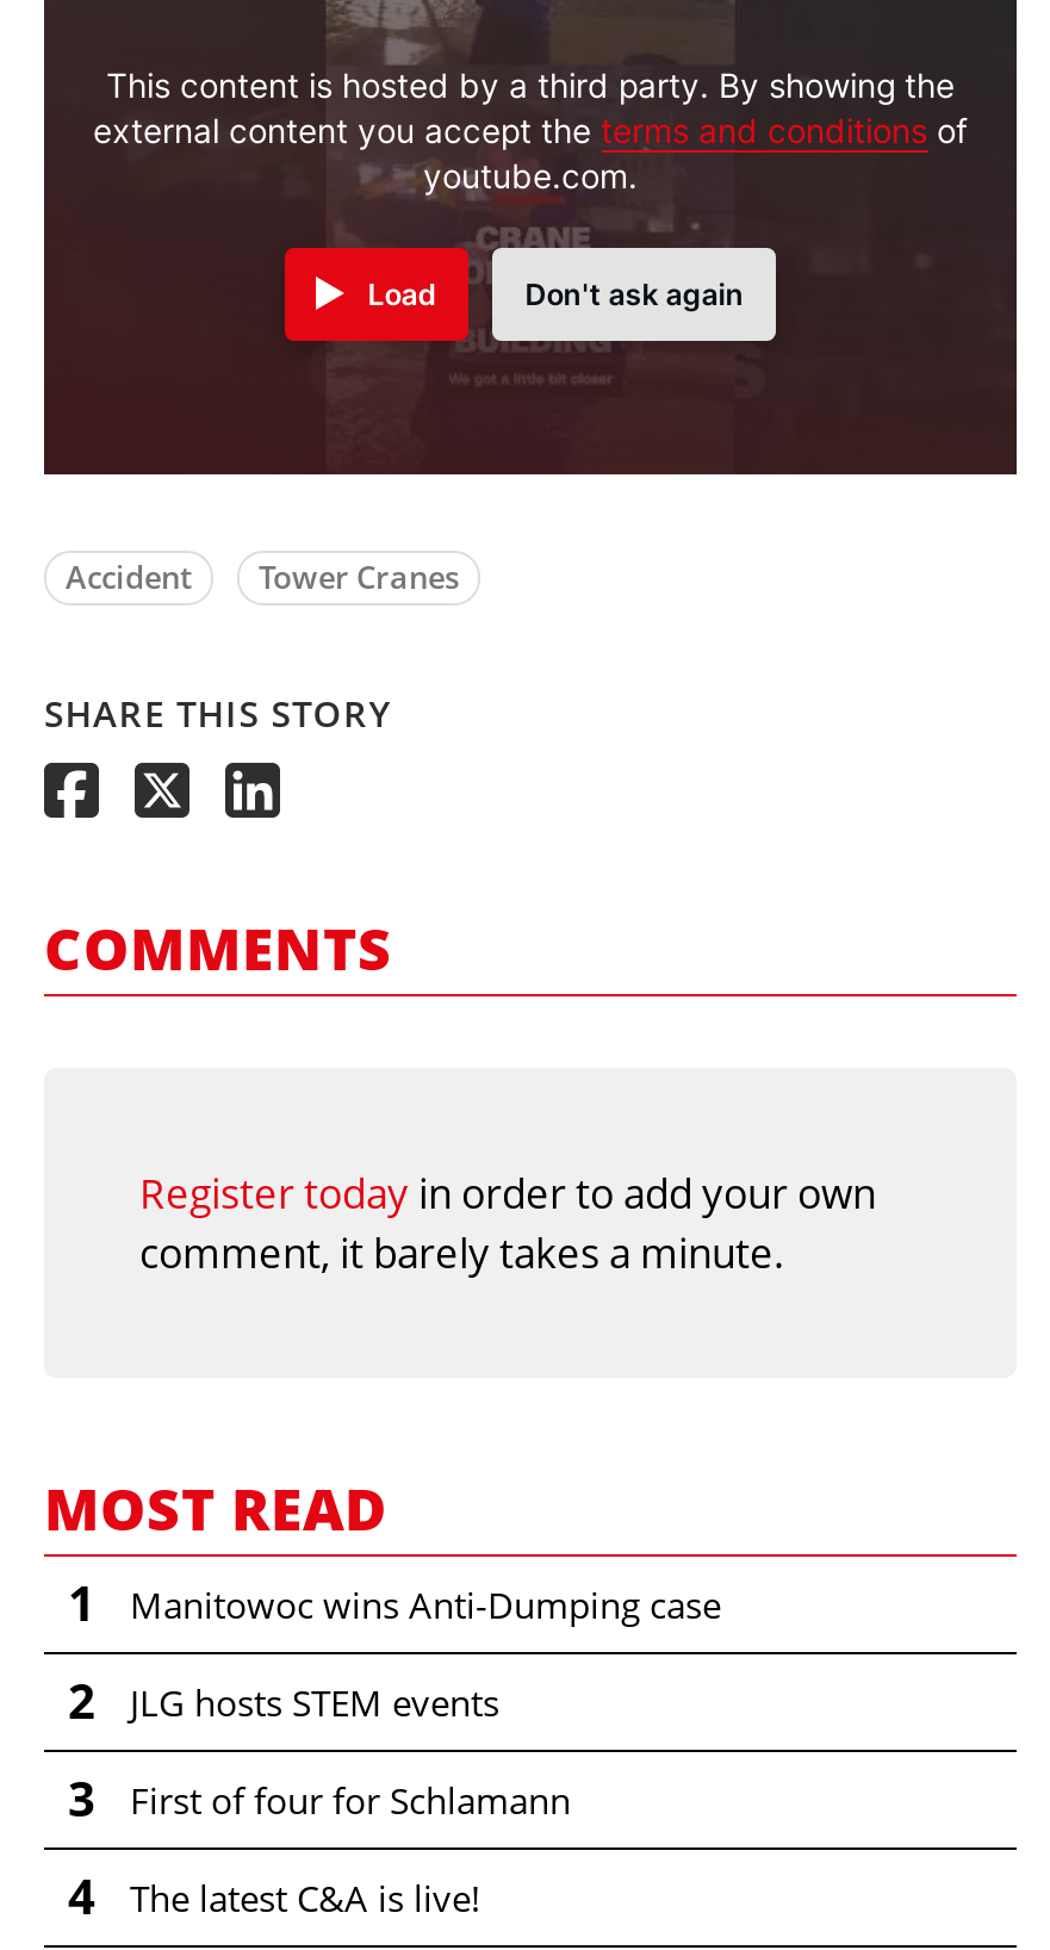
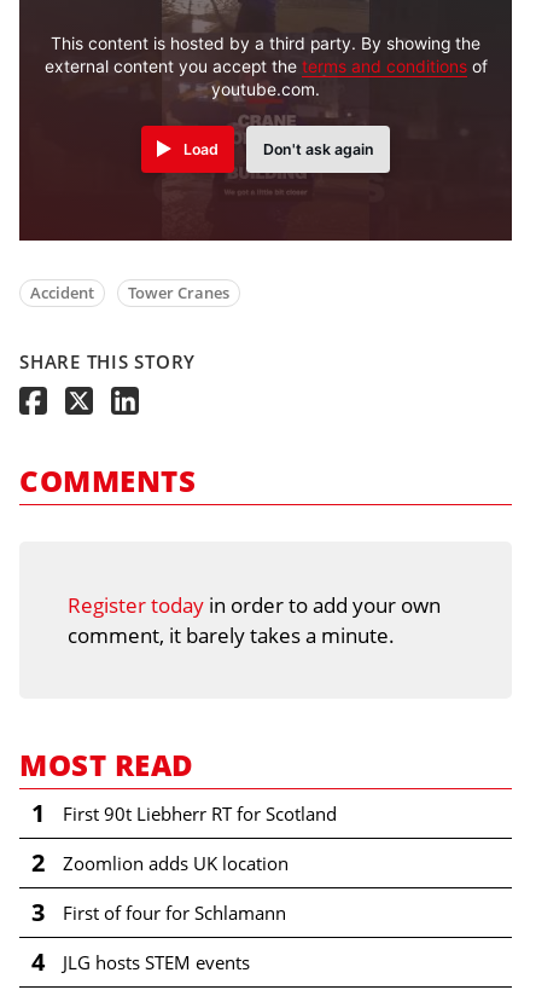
- Manitowoc wins Anti-Dumping case
+ First 90t Liebherr RT for Scotland

moved down: JLG hosts STEM events

+ Zoomlion adds UK location

- The latest C&A is live!
